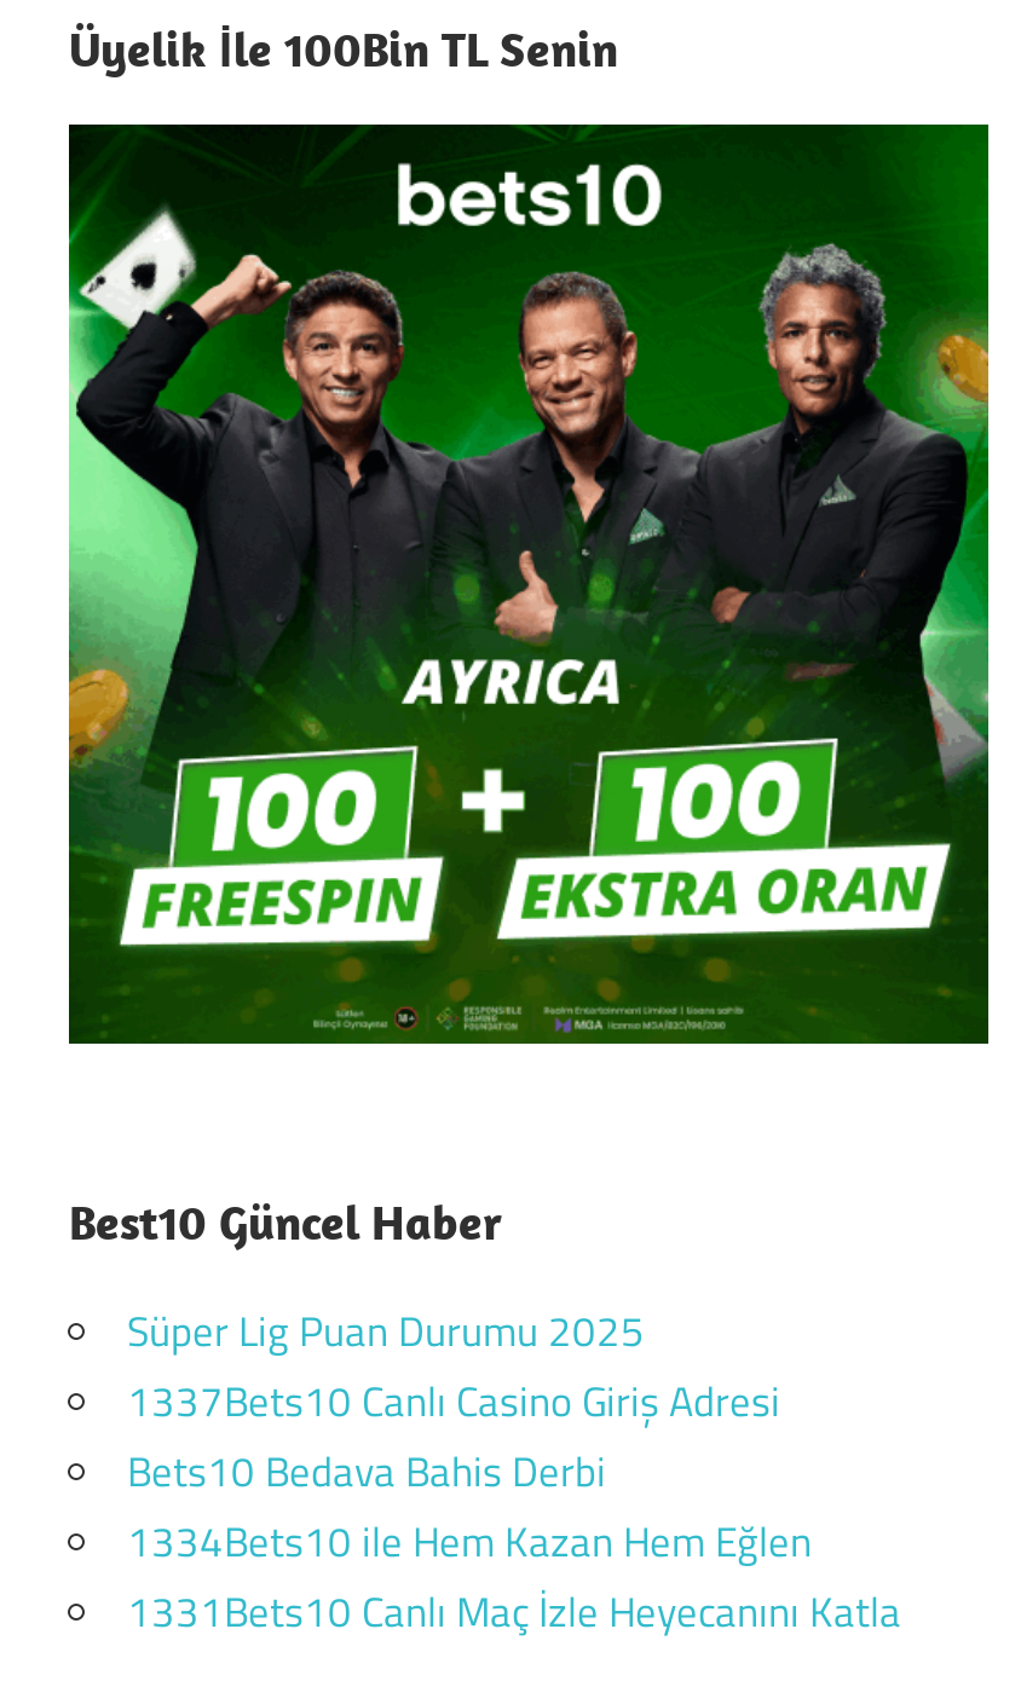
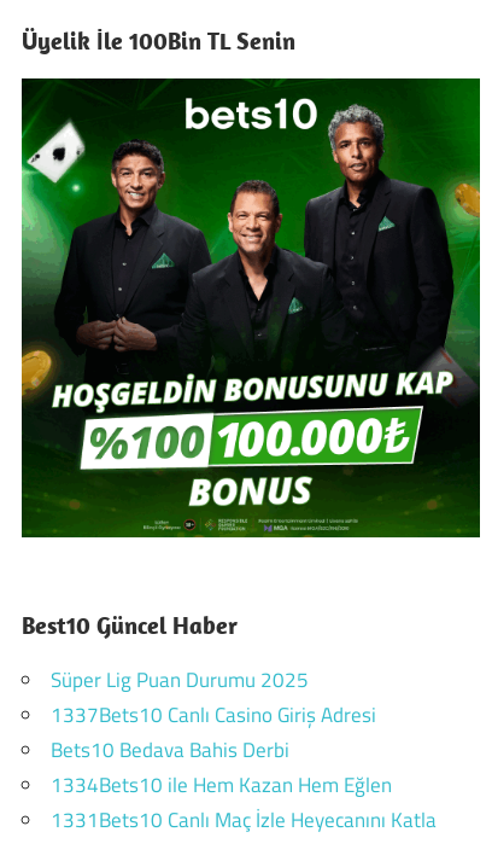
- [image]
+ [image]
